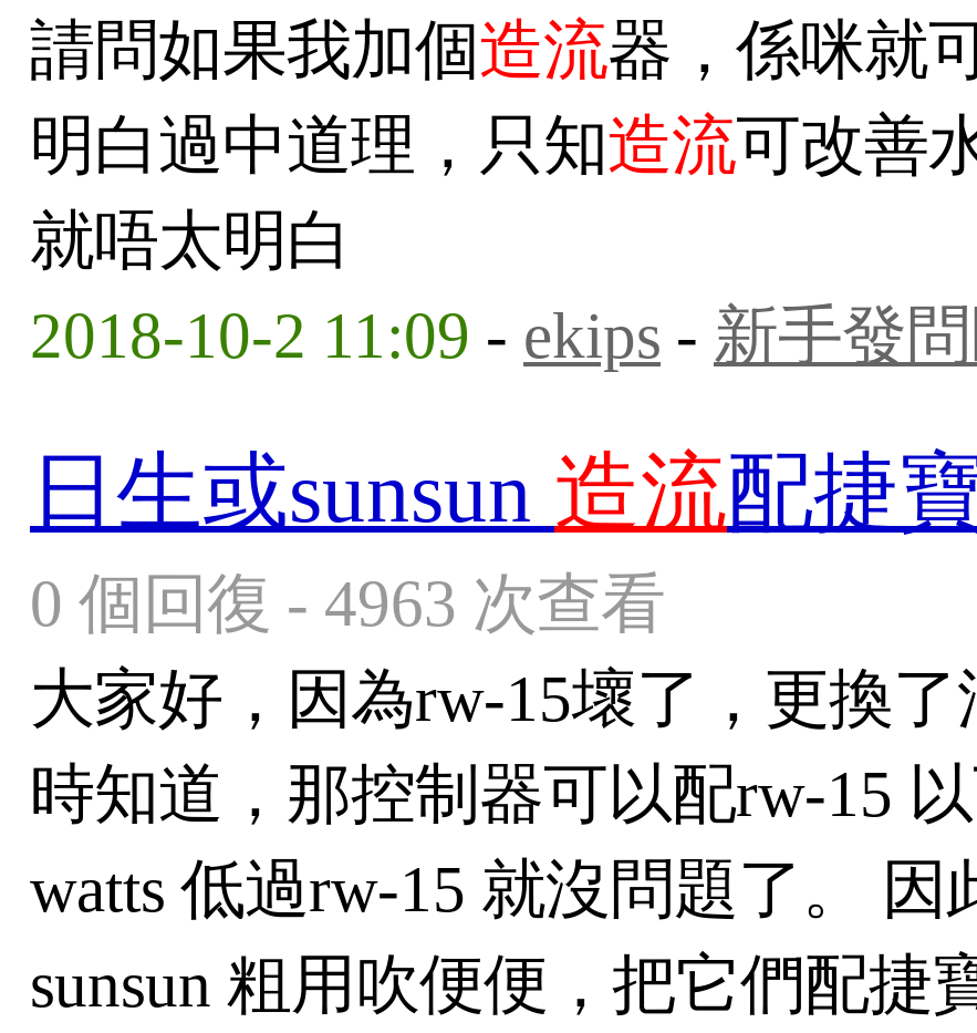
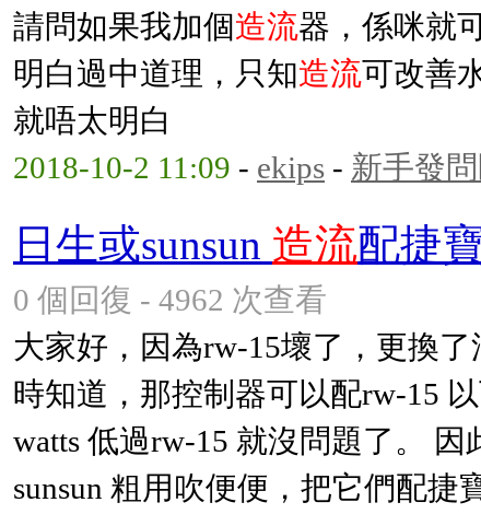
- 0 個回復 - 4963 次查看
+ 0 個回復 - 4962 次查看
